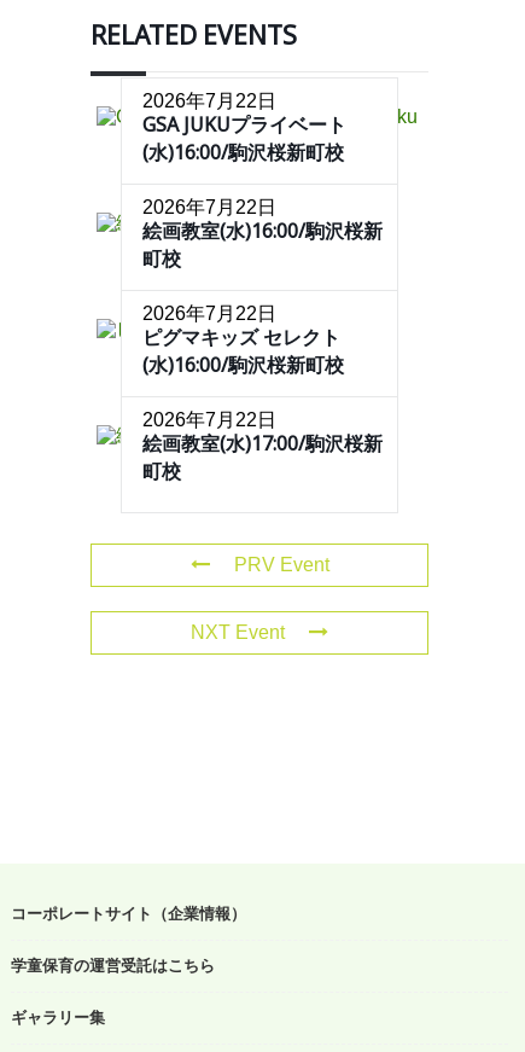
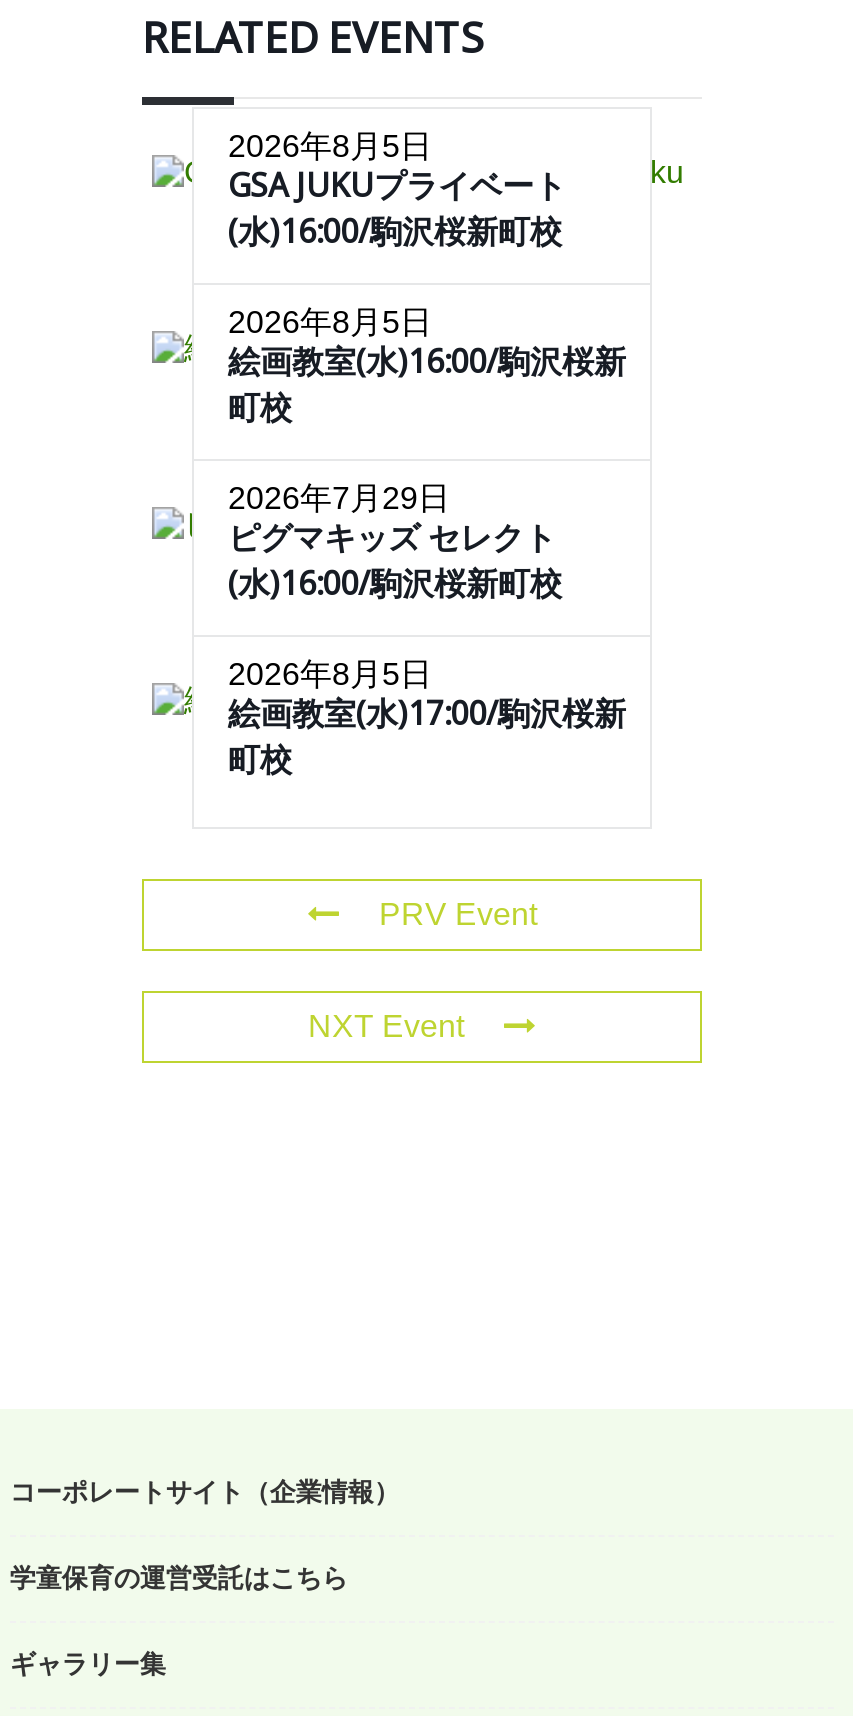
- 2026年7月22日
+ 2026年8月5日

- 2026年7月22日
+ 2026年8月5日

- 2026年7月22日
+ 2026年7月29日

- 2026年7月22日
+ 2026年8月5日
